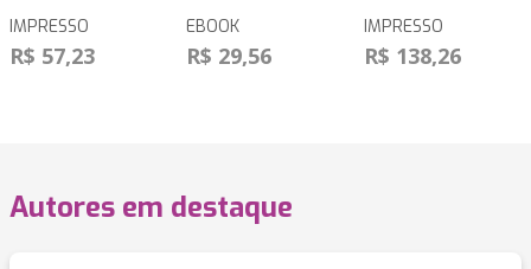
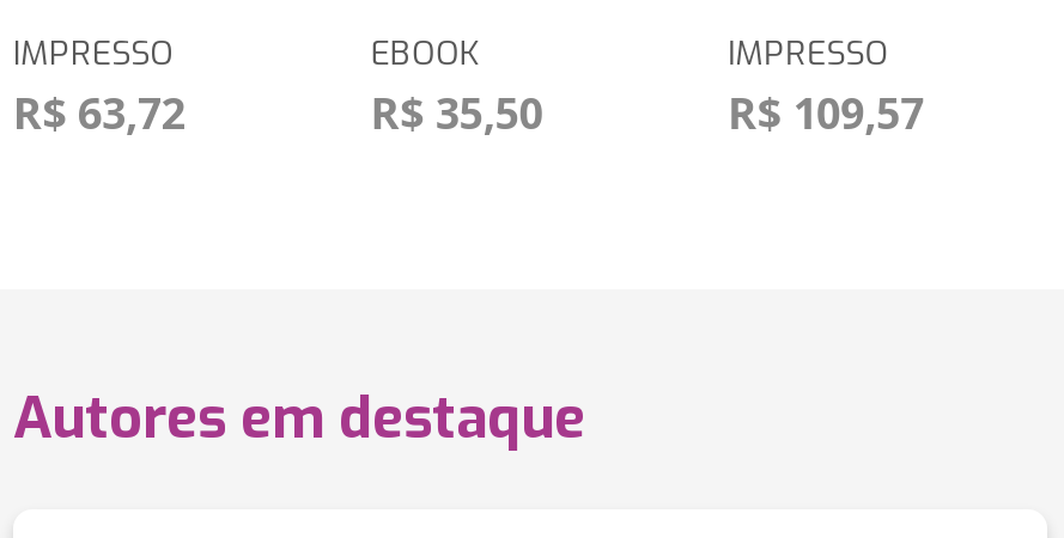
- R$ 57,23
+ R$ 63,72

- R$ 29,56
+ R$ 35,50

- R$ 138,26
+ R$ 109,57
